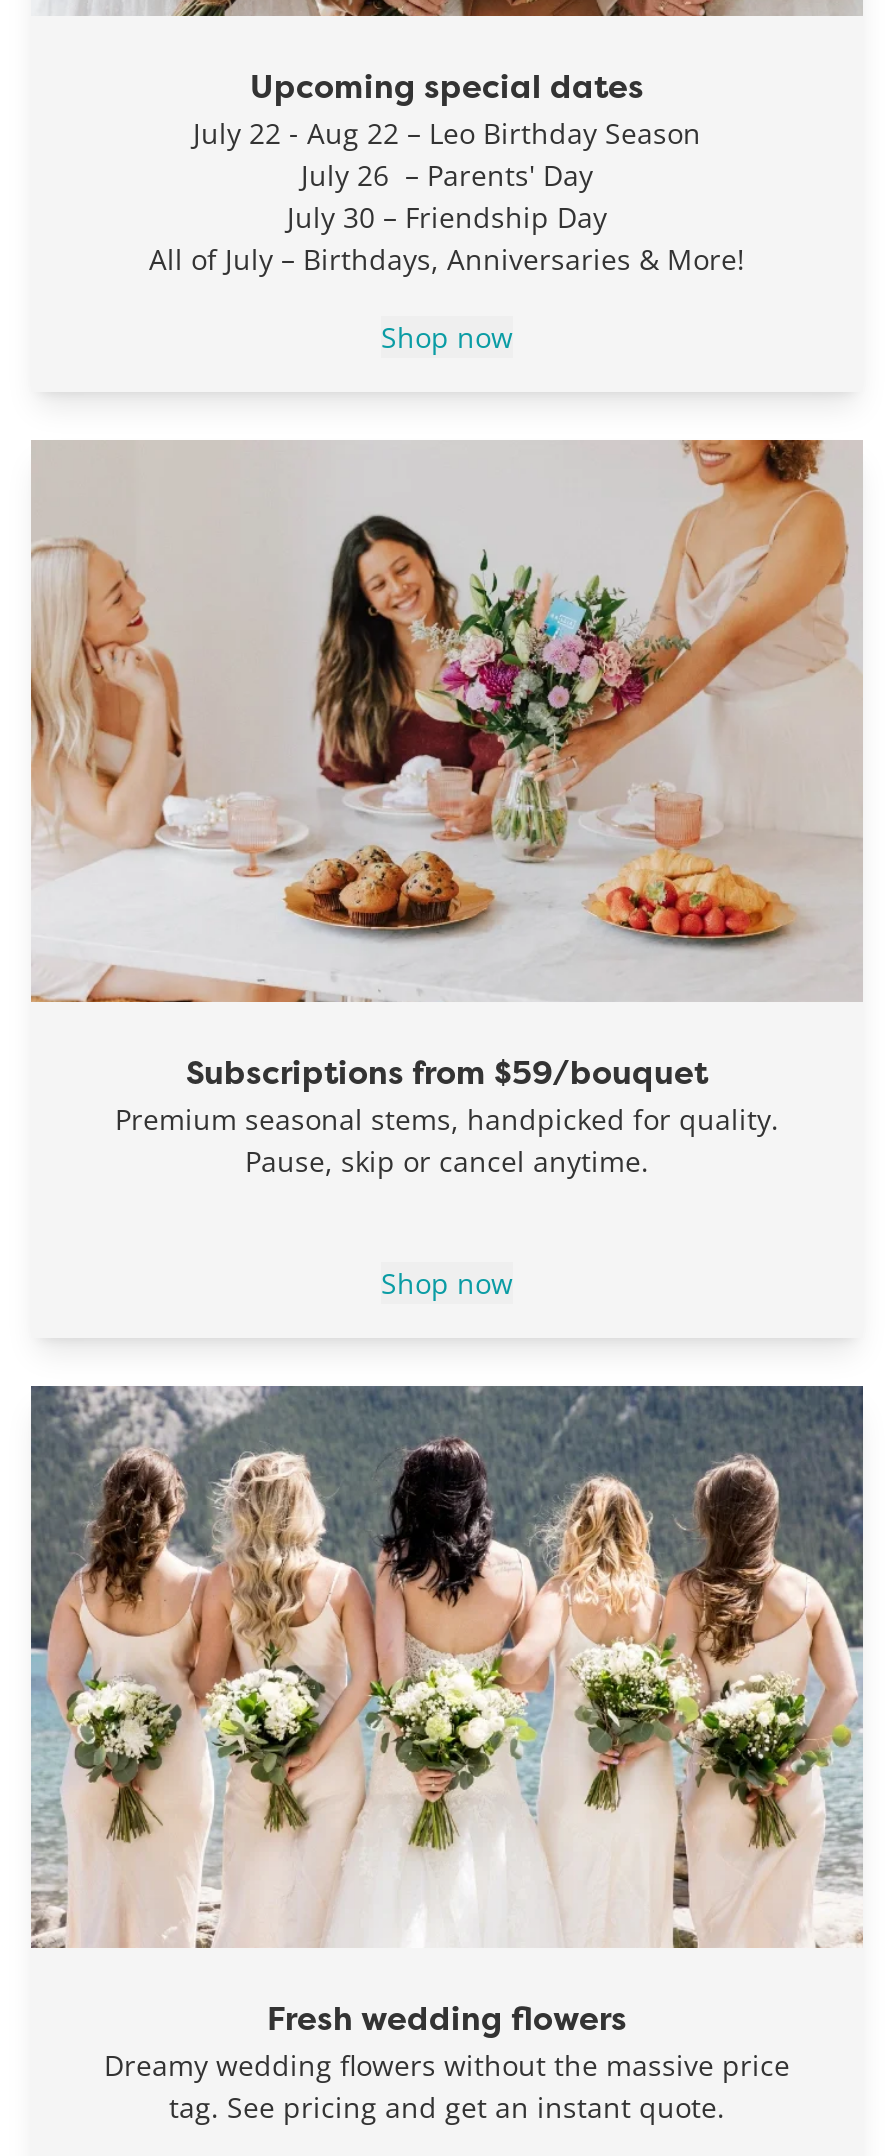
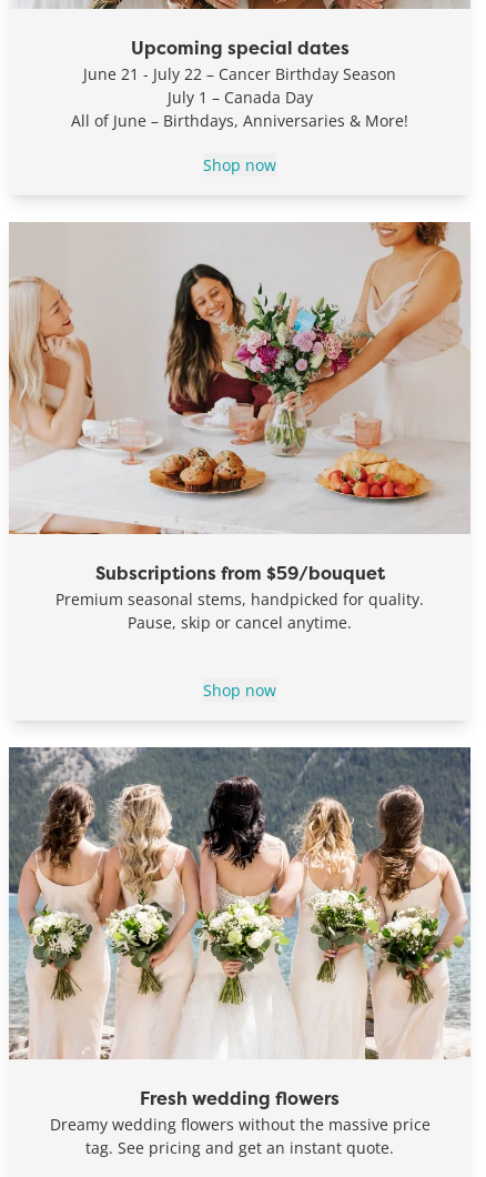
- July 22 - Aug 22 – Leo Birthday Season
- July 26 – Parents' Day
- July 30 – Friendship Day
- All of July – Birthdays, Anniversaries & More!
+ June 21 - July 22 – Cancer Birthday Season
+ July 1 – Canada Day
+ All of June – Birthdays, Anniversaries & More!
